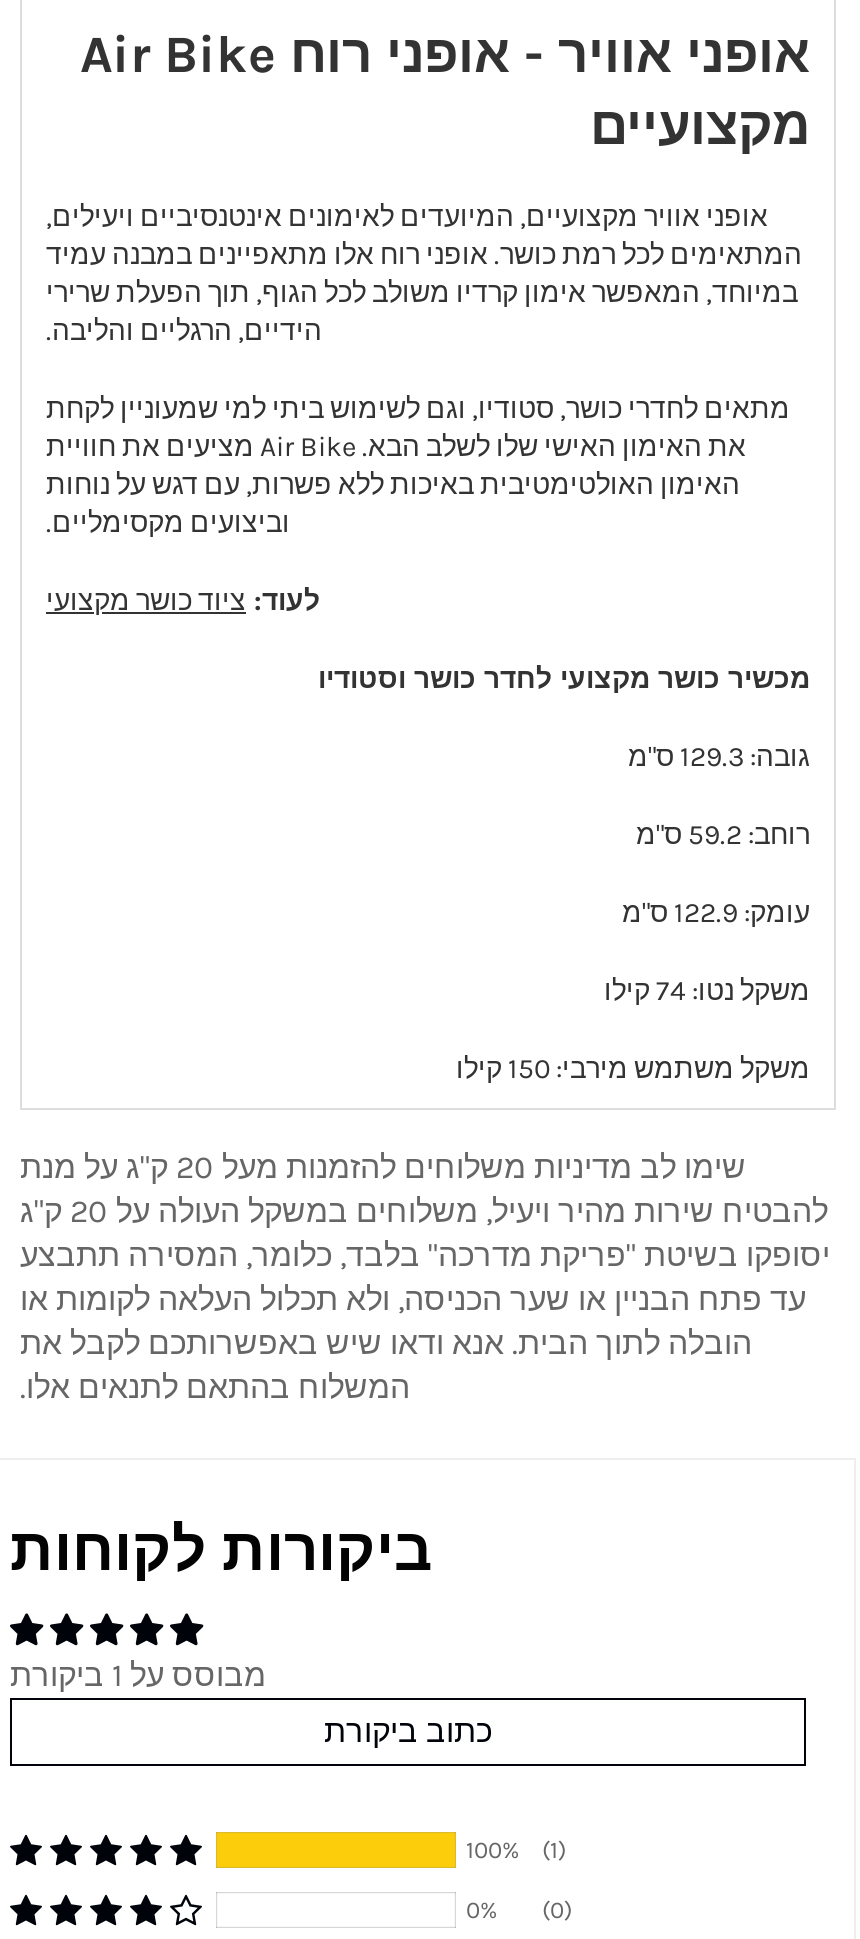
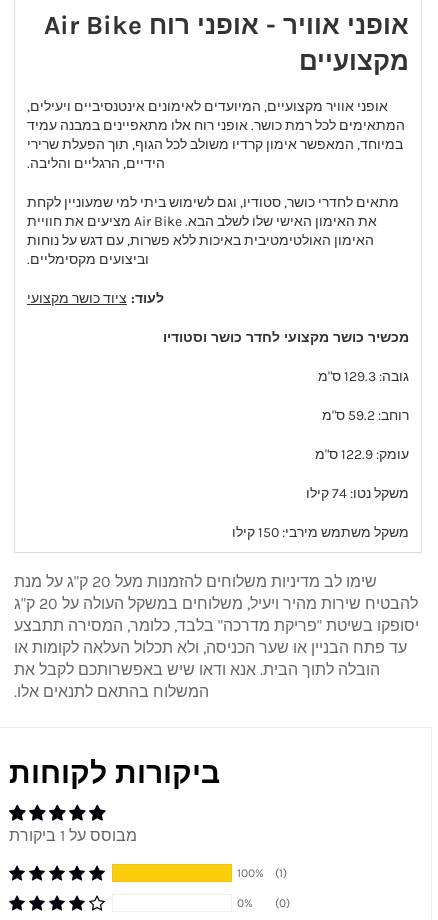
- כתוב ביקורת
